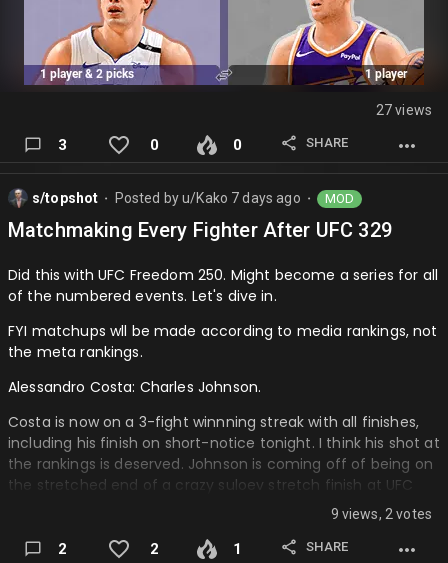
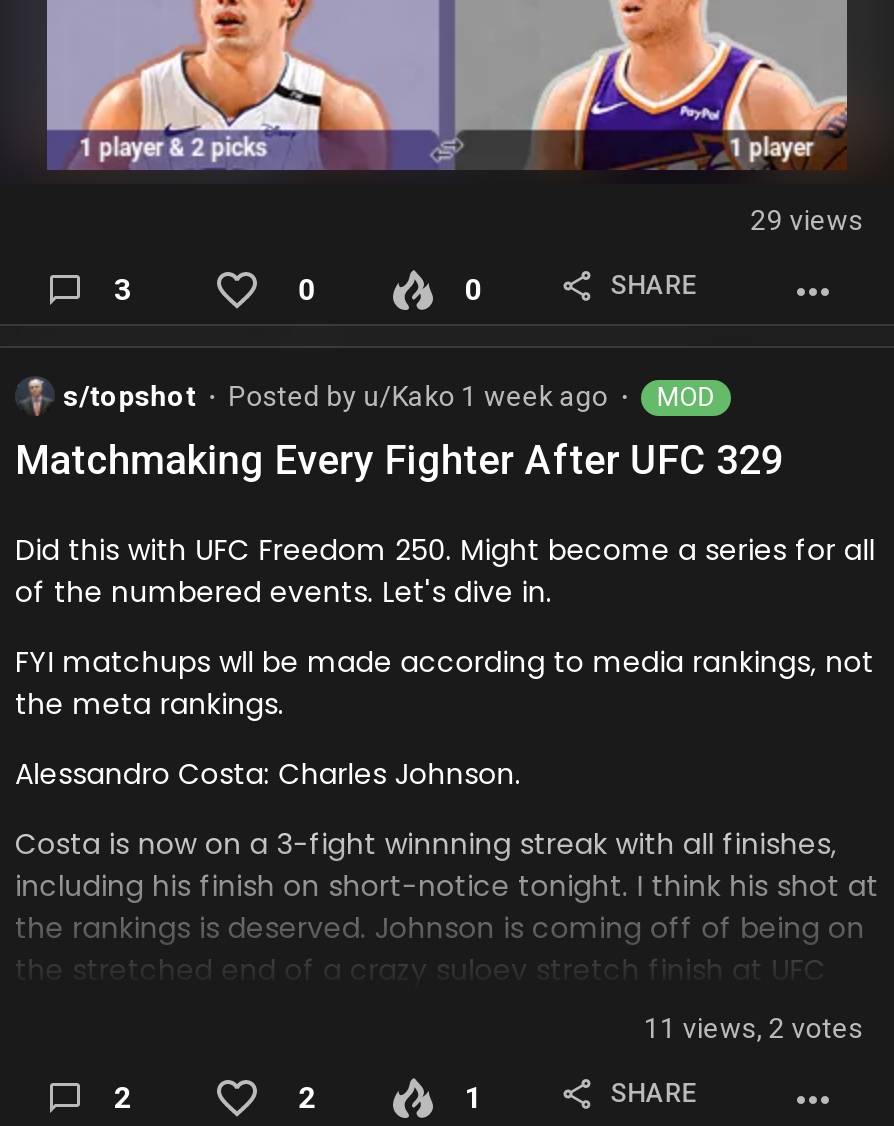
- 27 views
+ 29 views

- Posted by u/Kako 7 days ago
+ Posted by u/Kako 1 week ago

- 9 views, 2 votes
+ 11 views, 2 votes
